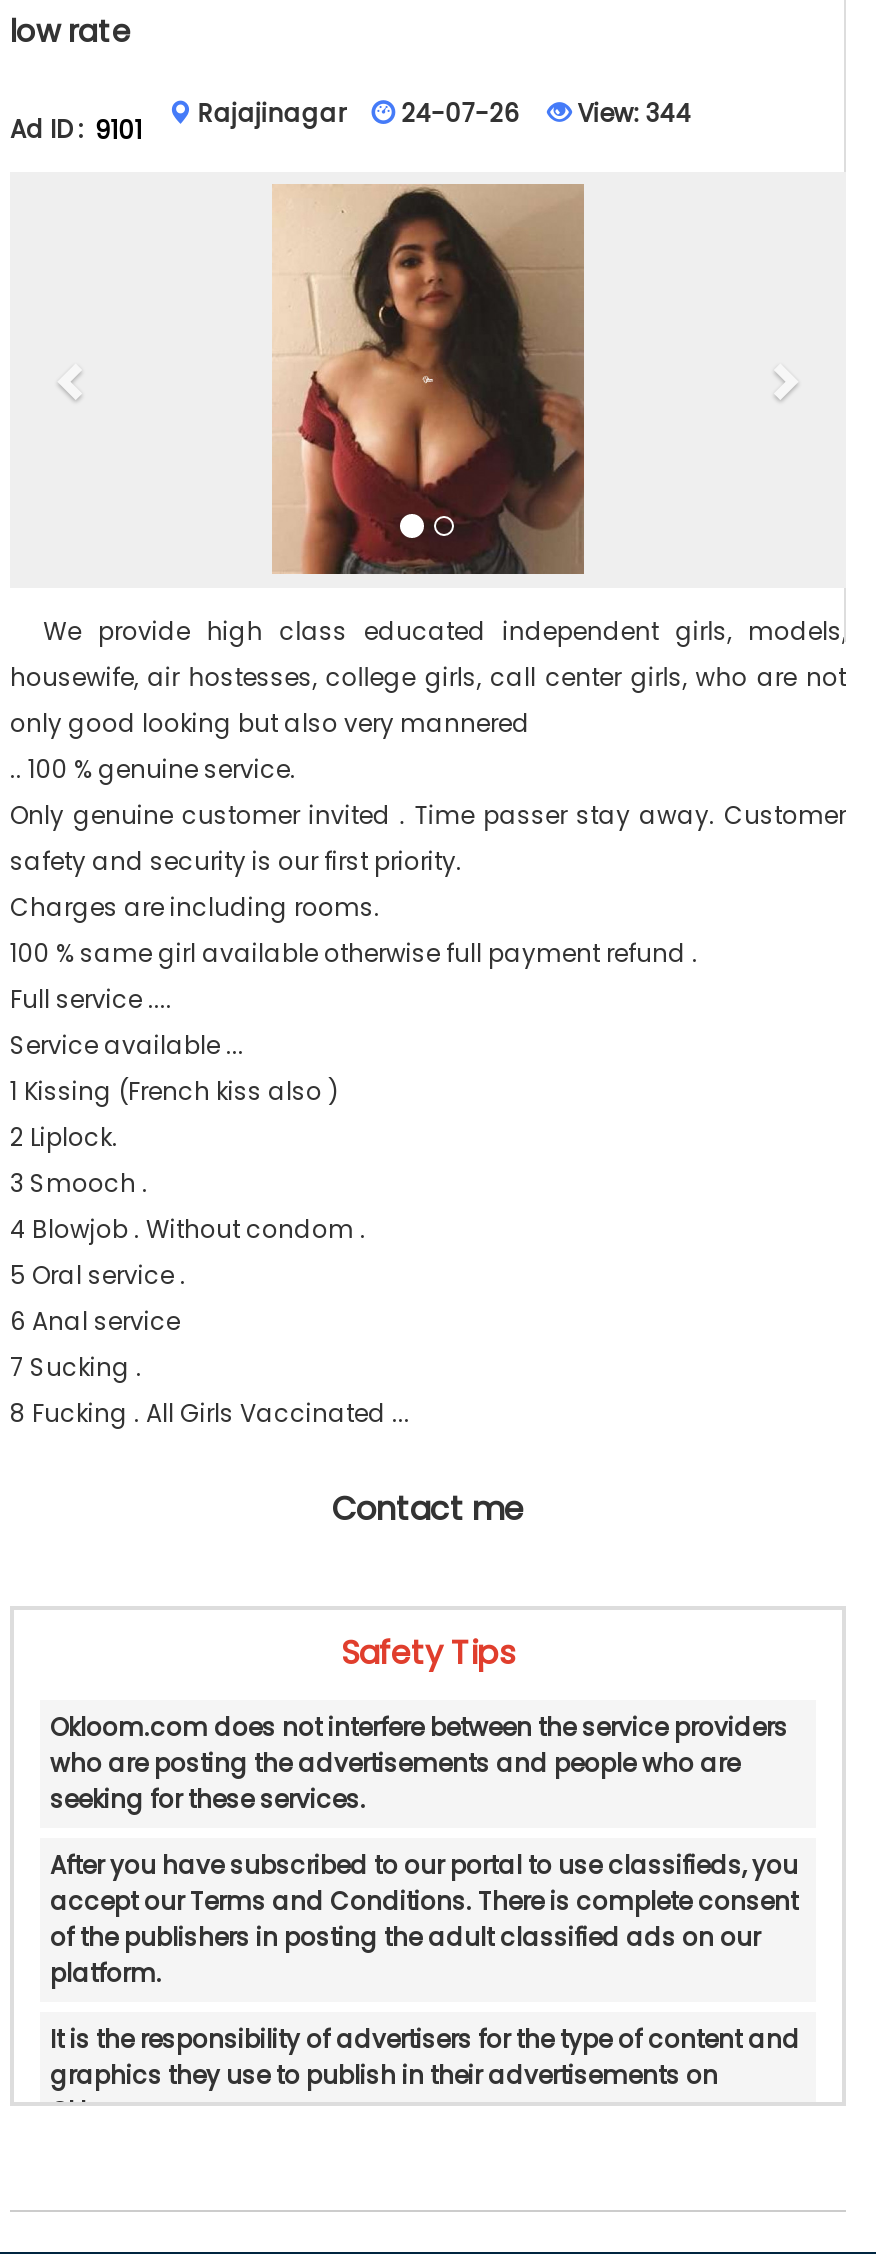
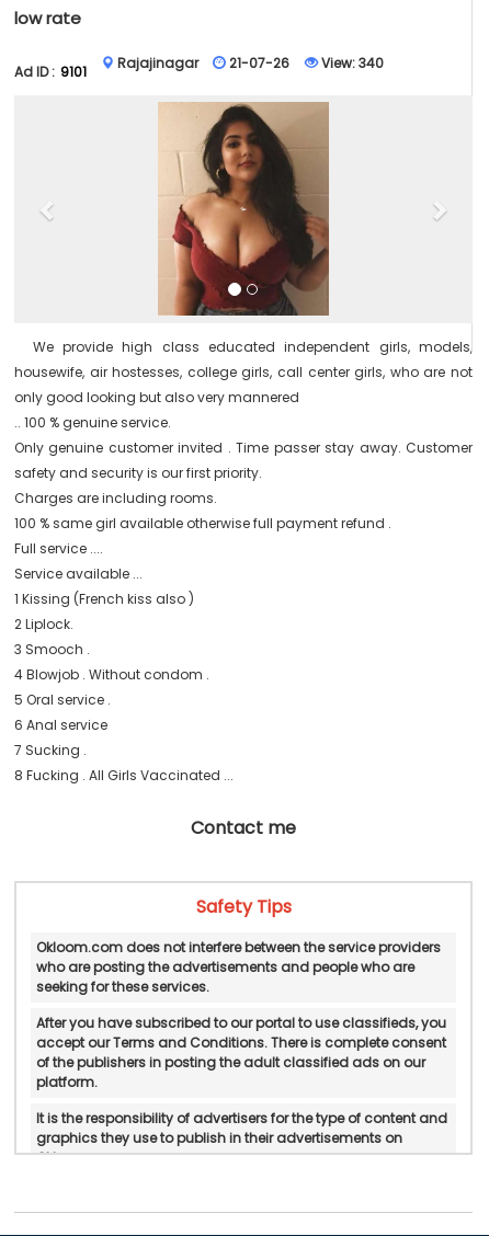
- 24-07-26
+ 21-07-26

- View: 344
+ View: 340
